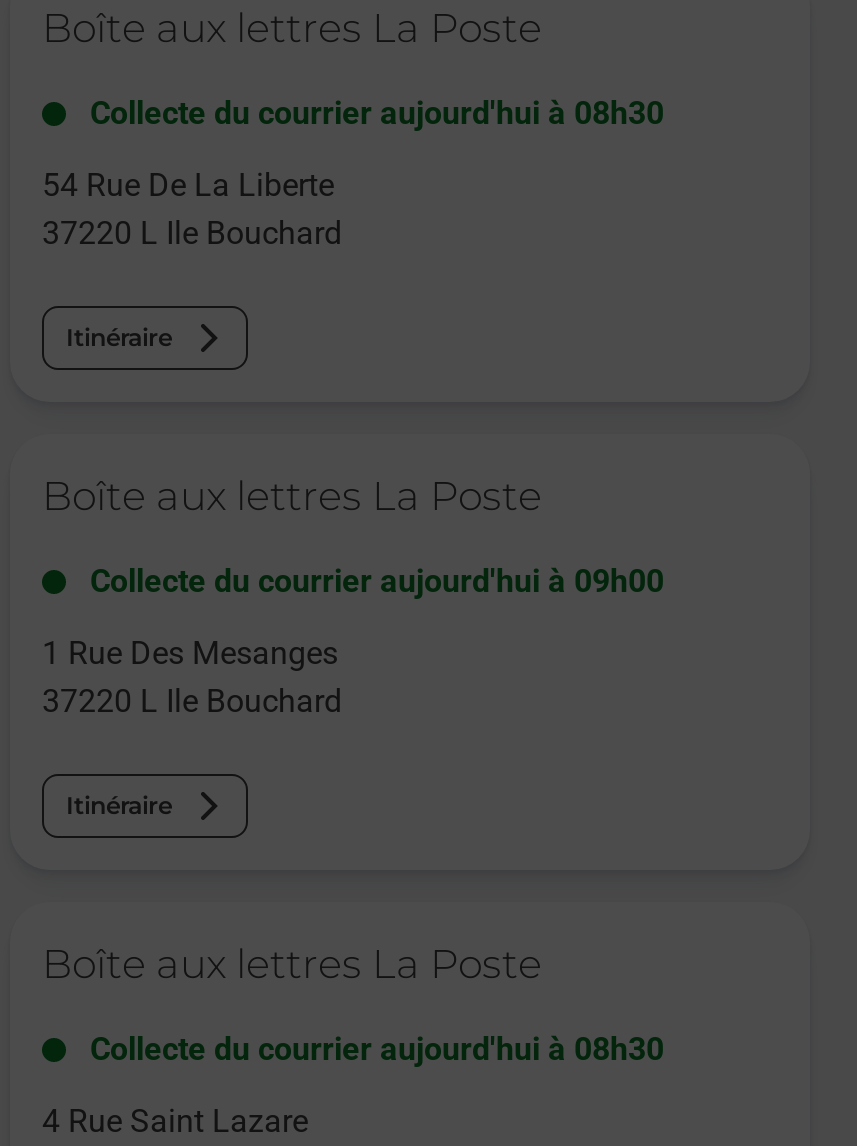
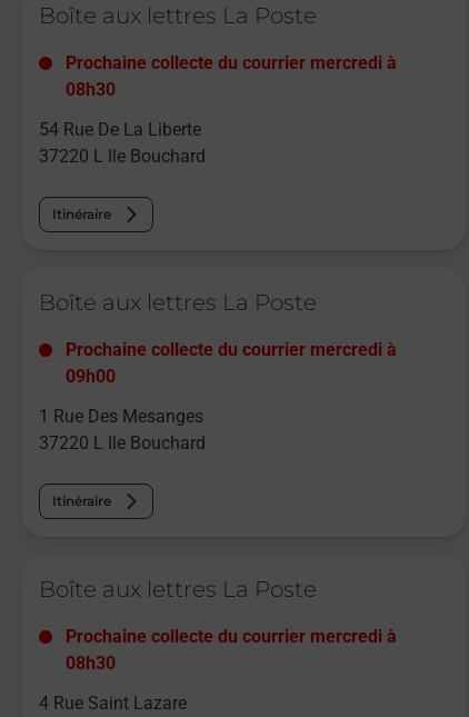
- Collecte du courrier aujourd'hui à 08h30
+ Prochaine collecte du courrier mercredi à
+ 08h30

- Collecte du courrier aujourd'hui à 09h00
+ Prochaine collecte du courrier mercredi à
+ 09h00

- Collecte du courrier aujourd'hui à 08h30
+ Prochaine collecte du courrier mercredi à
+ 08h30
